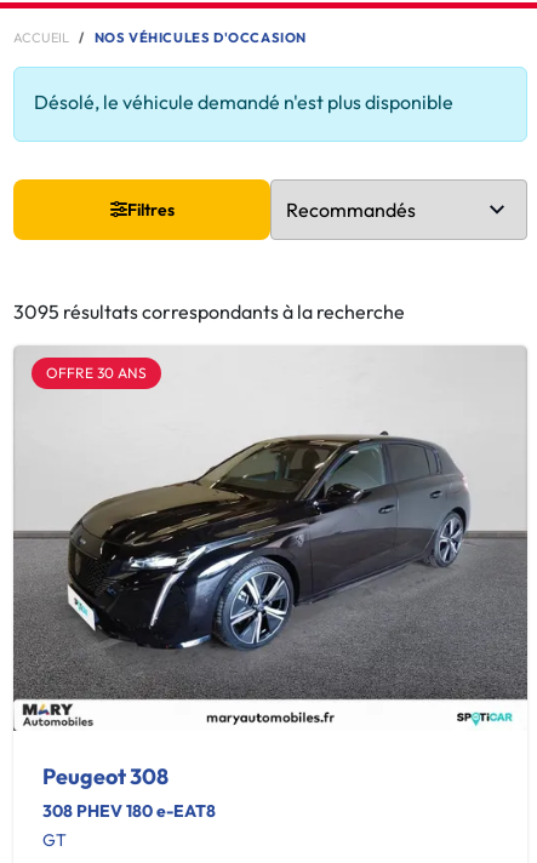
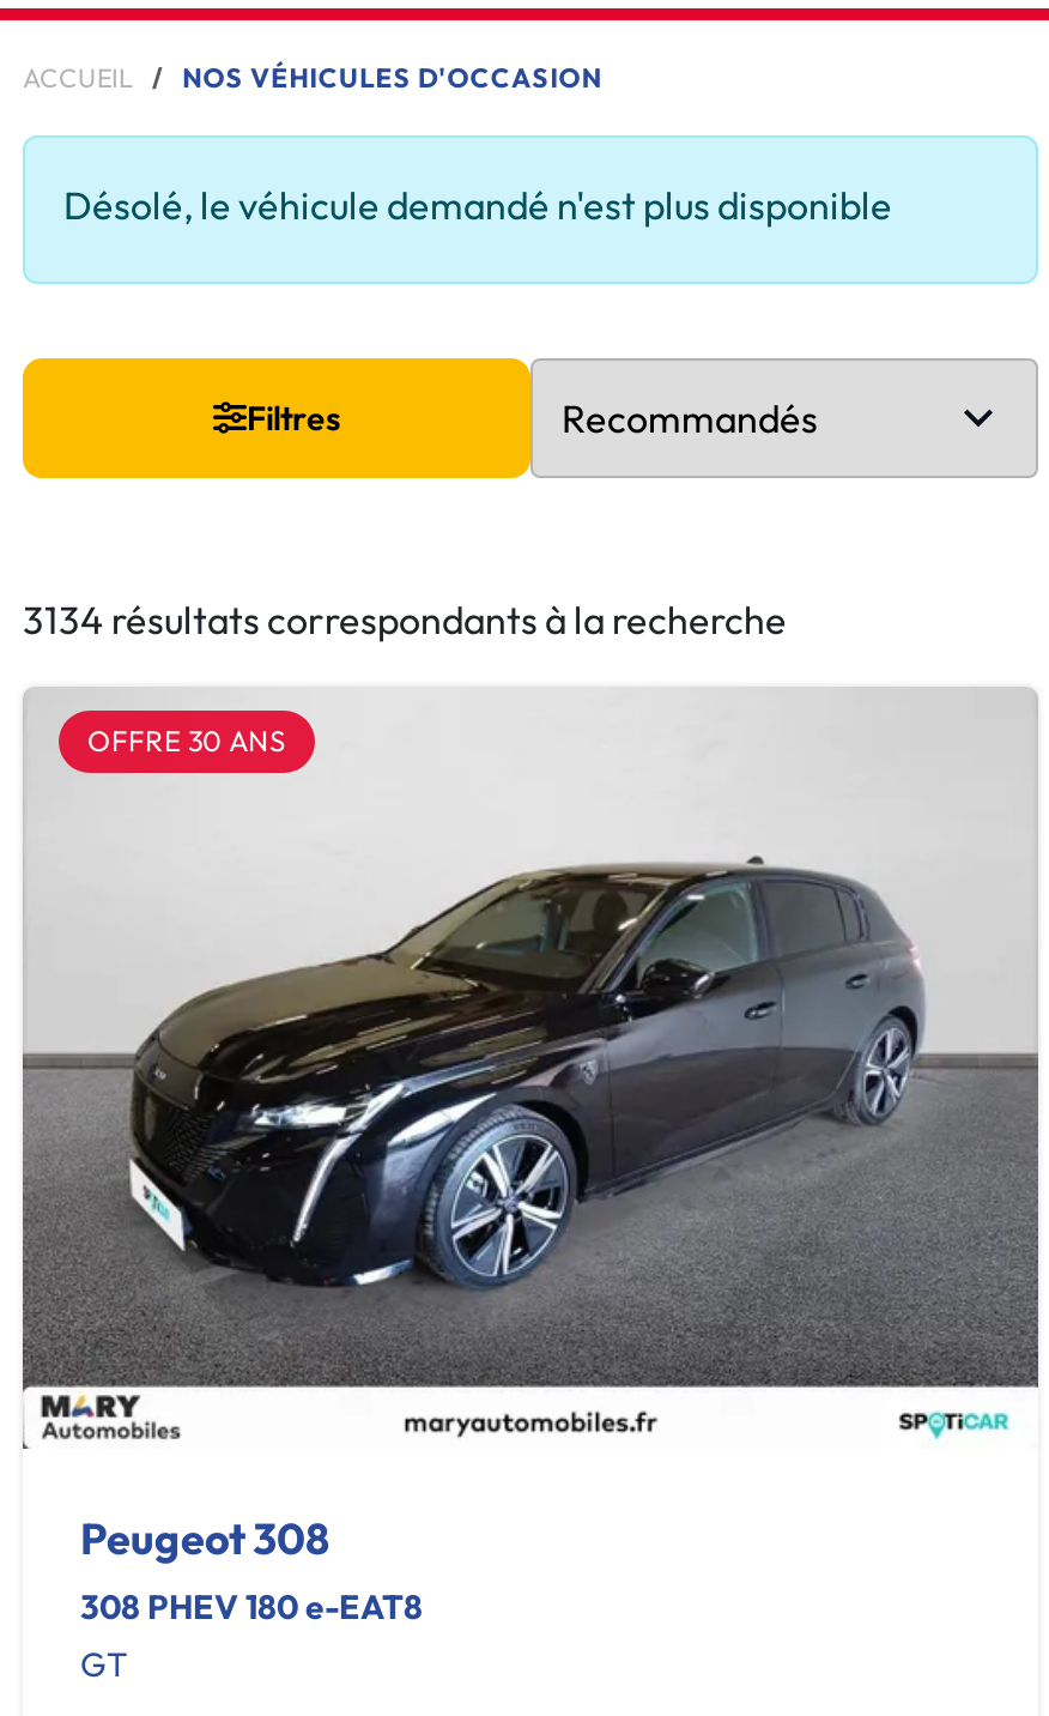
- 3095 résultats correspondants à la recherche
+ 3134 résultats correspondants à la recherche
